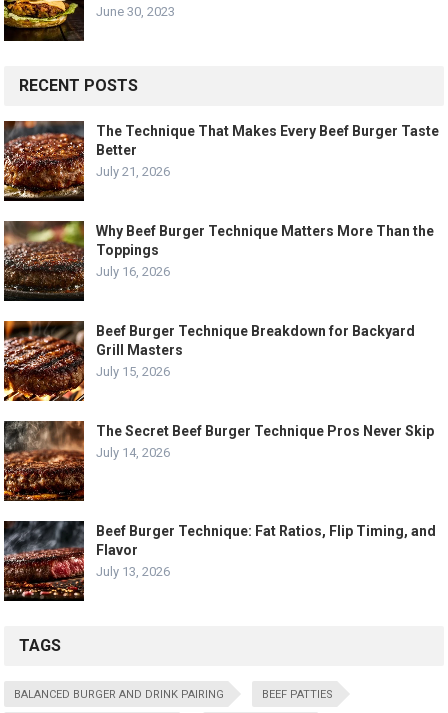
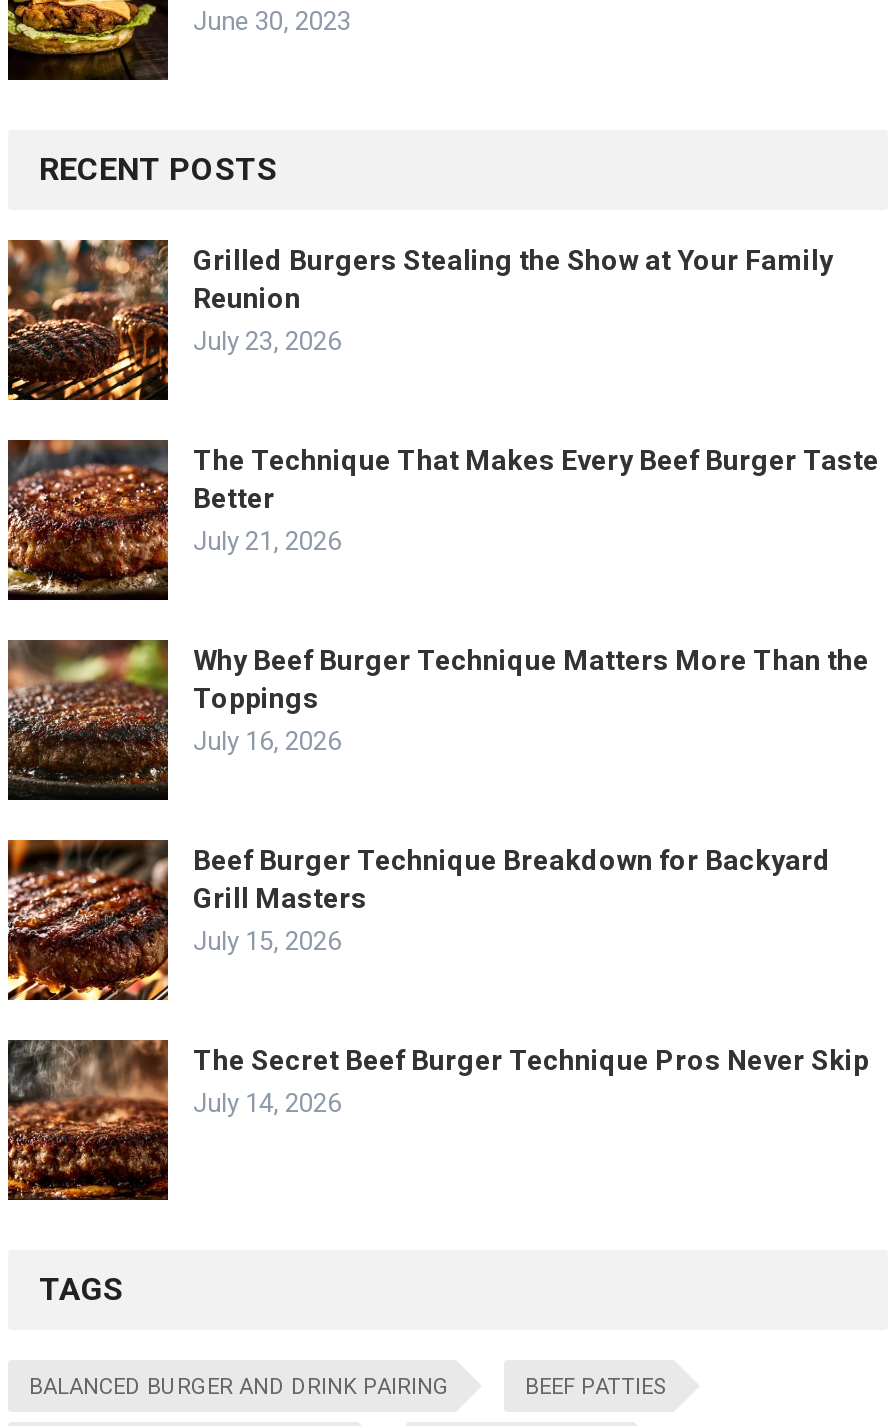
+ [image]
+ Grilled Burgers Stealing the Show at Your Family
+ Reunion
+ July 23, 2026

moved down: [image] | The Technique That Makes Every Beef Burger Taste | Better | ... | The Secret Beef Burger Technique Pros Never Skip | July 14, 2026

moved down: [image]

- [image]
- Beef Burger Technique: Fat Ratios, Flip Timing, and
- Flavor
- July 13, 2026
